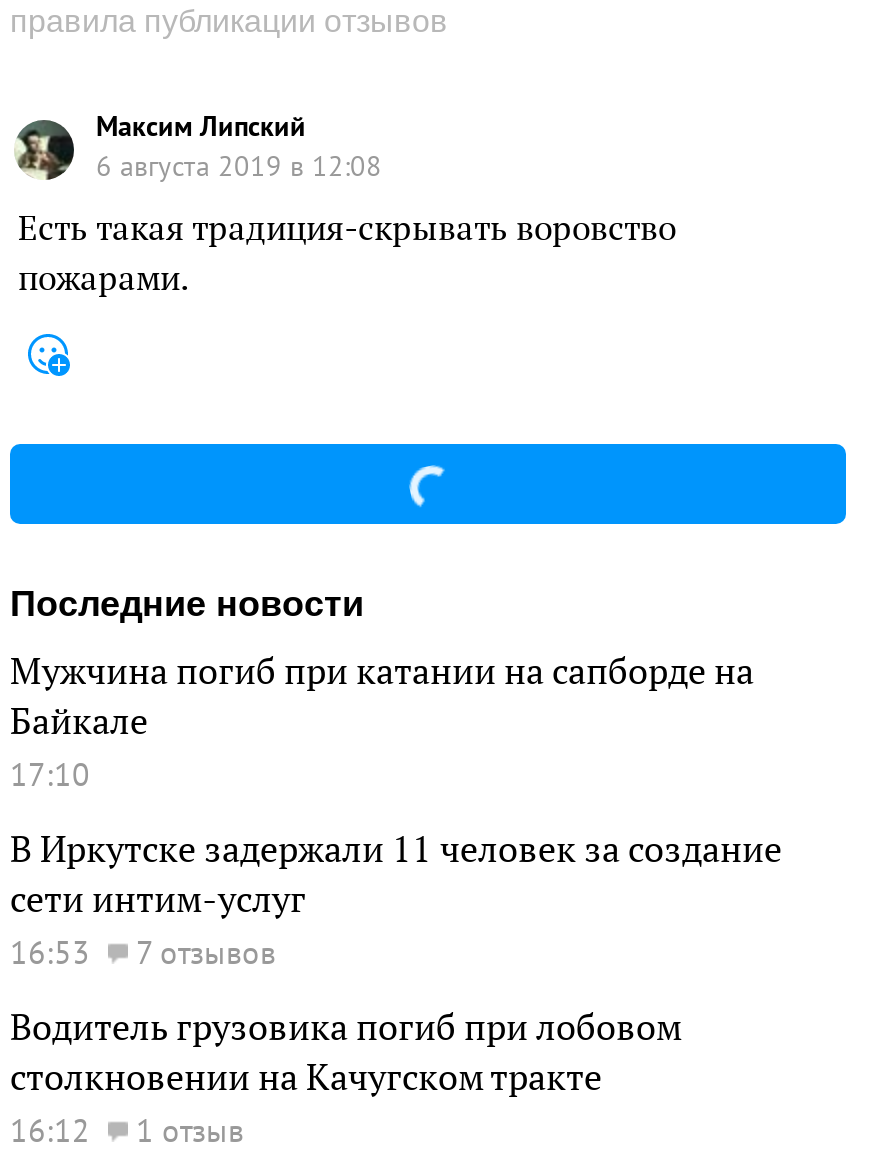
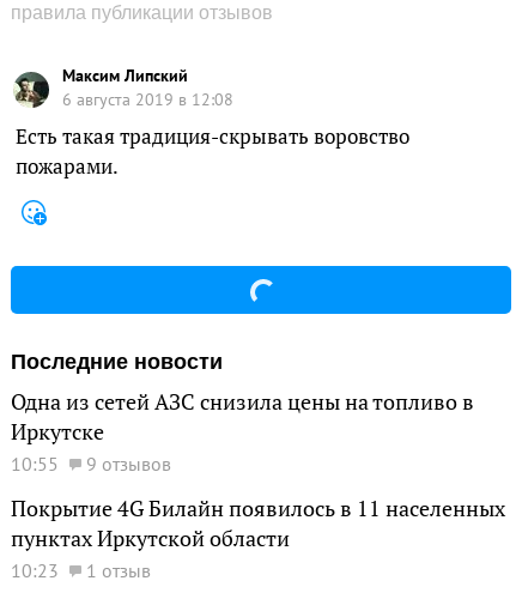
- Мужчина погиб при катании на сапборде на
- Байкале
- 17:10
- В Иркутске задержали 11 человек за создание
- сети интим-услуг
- 16:53
- 7 отзывов
- Водитель грузовика погиб при лобовом
- столкновении на Качугском тракте
- 16:12
+ Одна из сетей АЗС снизила цены на топливо в
+ Иркутске
+ 10:55
+ 9 отзывов
+ Покрытие 4G Билайн появилось в 11 населенных
+ пунктах Иркутской области
+ 10:23
